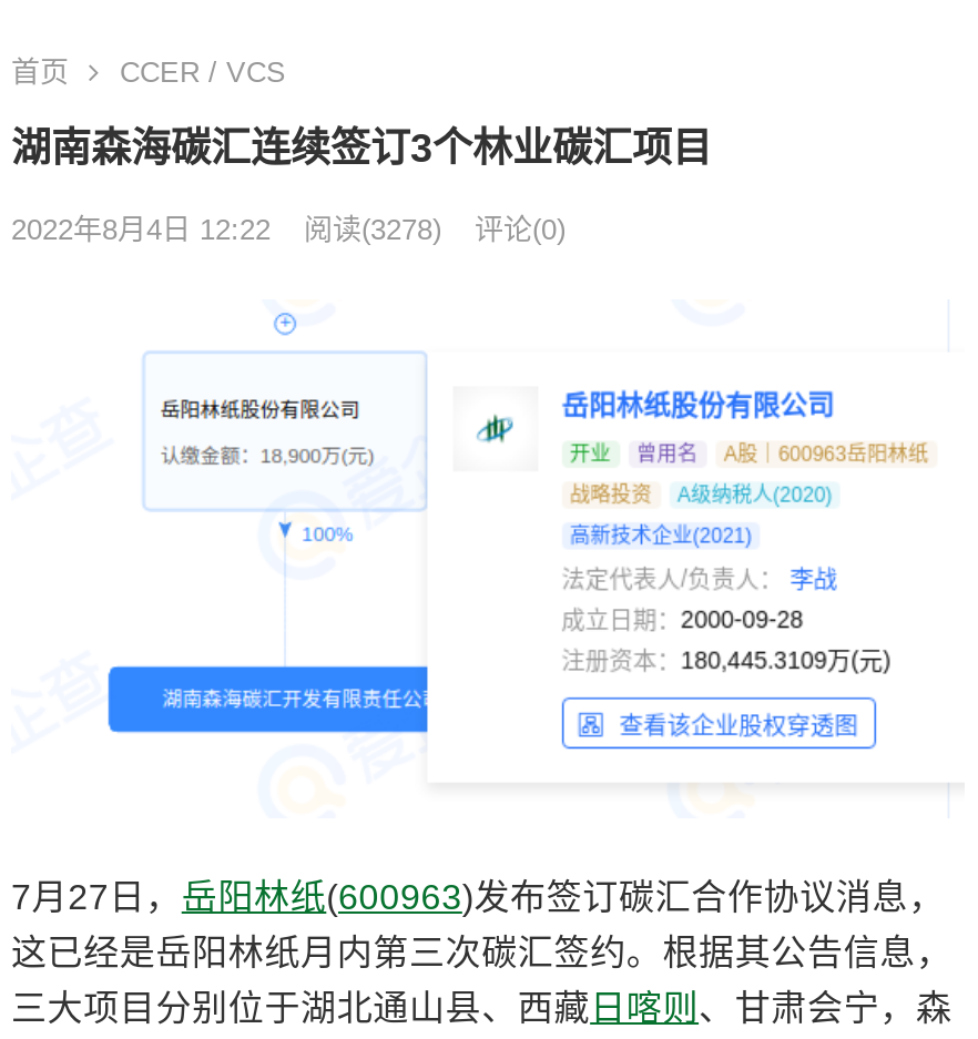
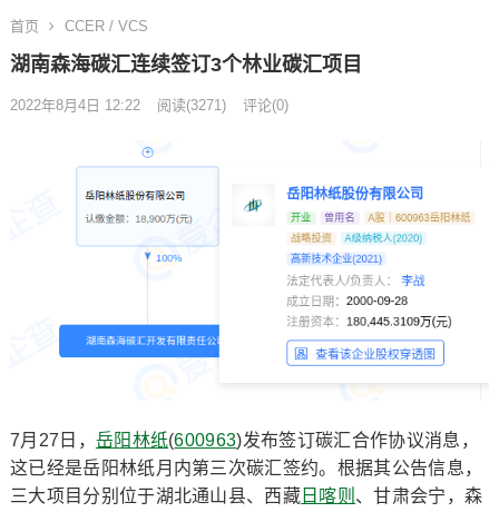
- 2022年8月4日 12:22 阅读(3278) 评论(0)
+ 2022年8月4日 12:22 阅读(3271) 评论(0)
